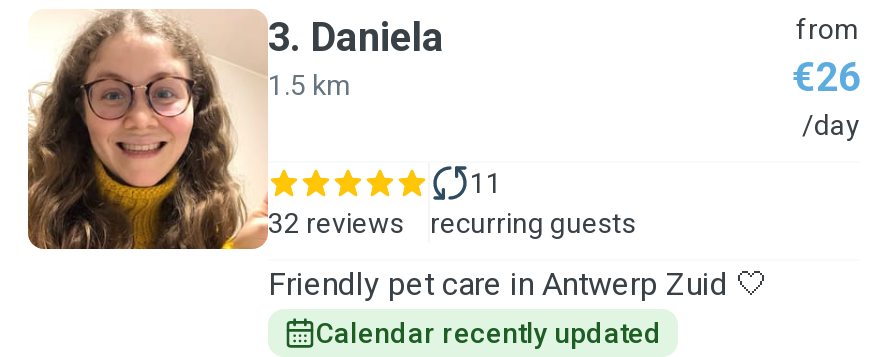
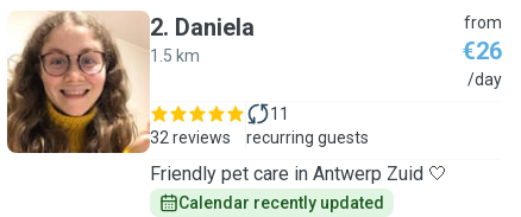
- 3. Daniela
+ 2. Daniela
